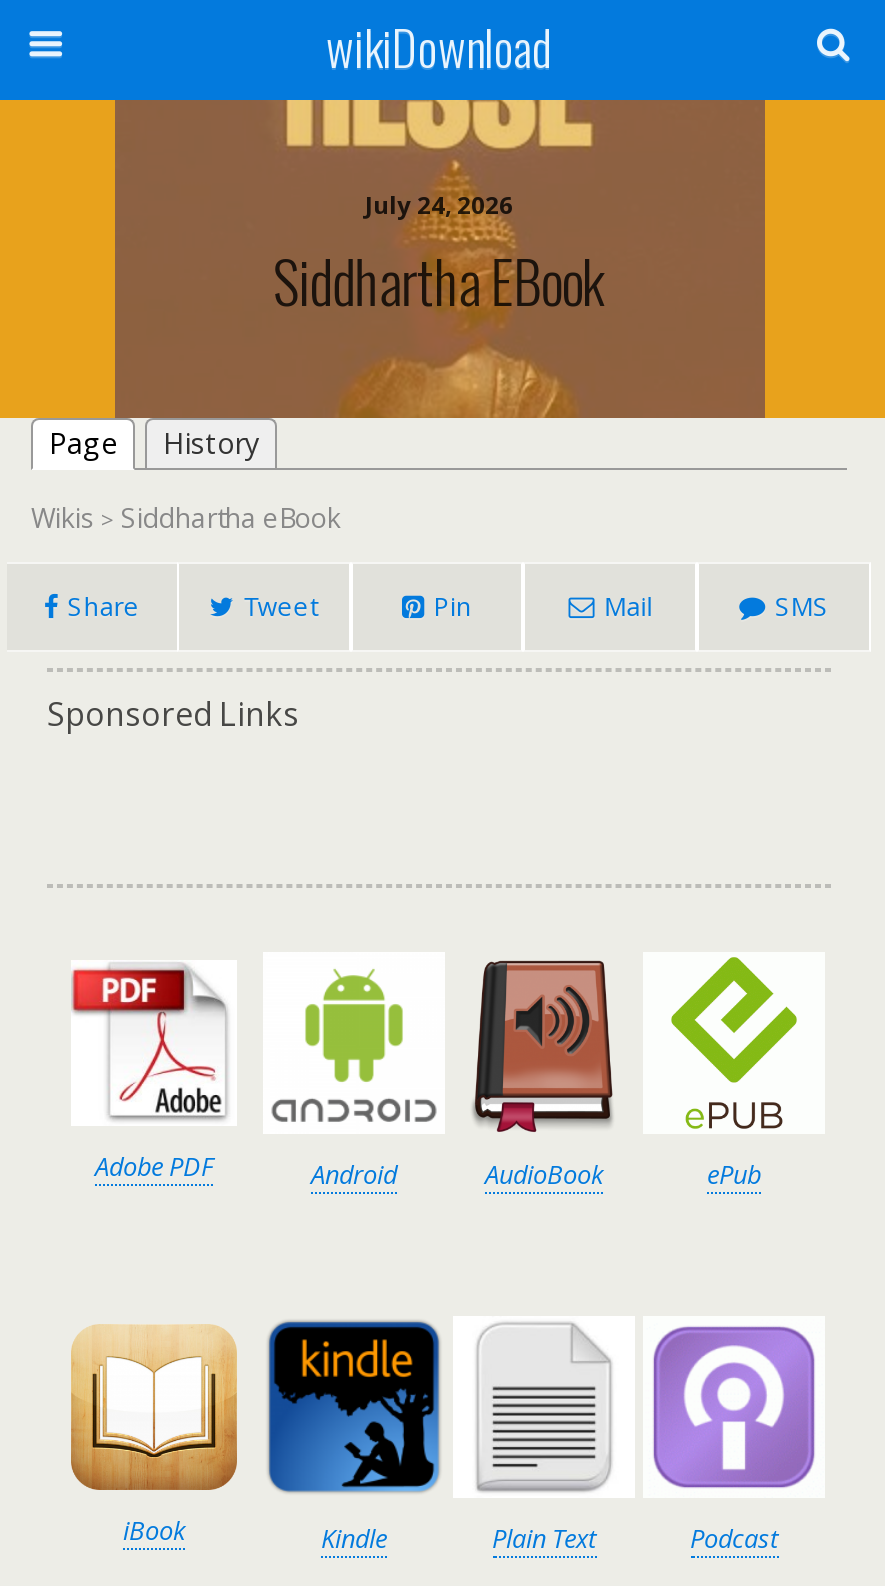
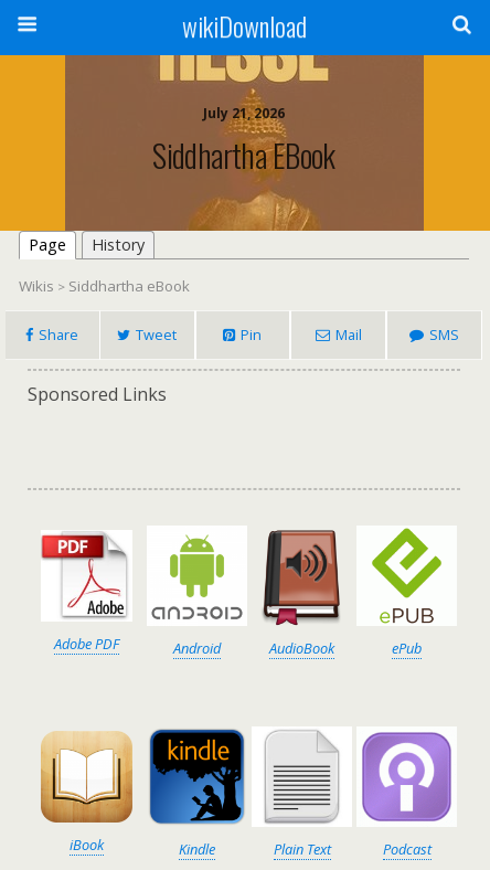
- July 24, 2026
+ July 21, 2026
